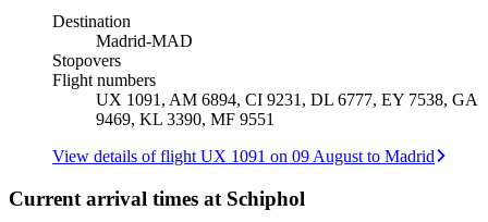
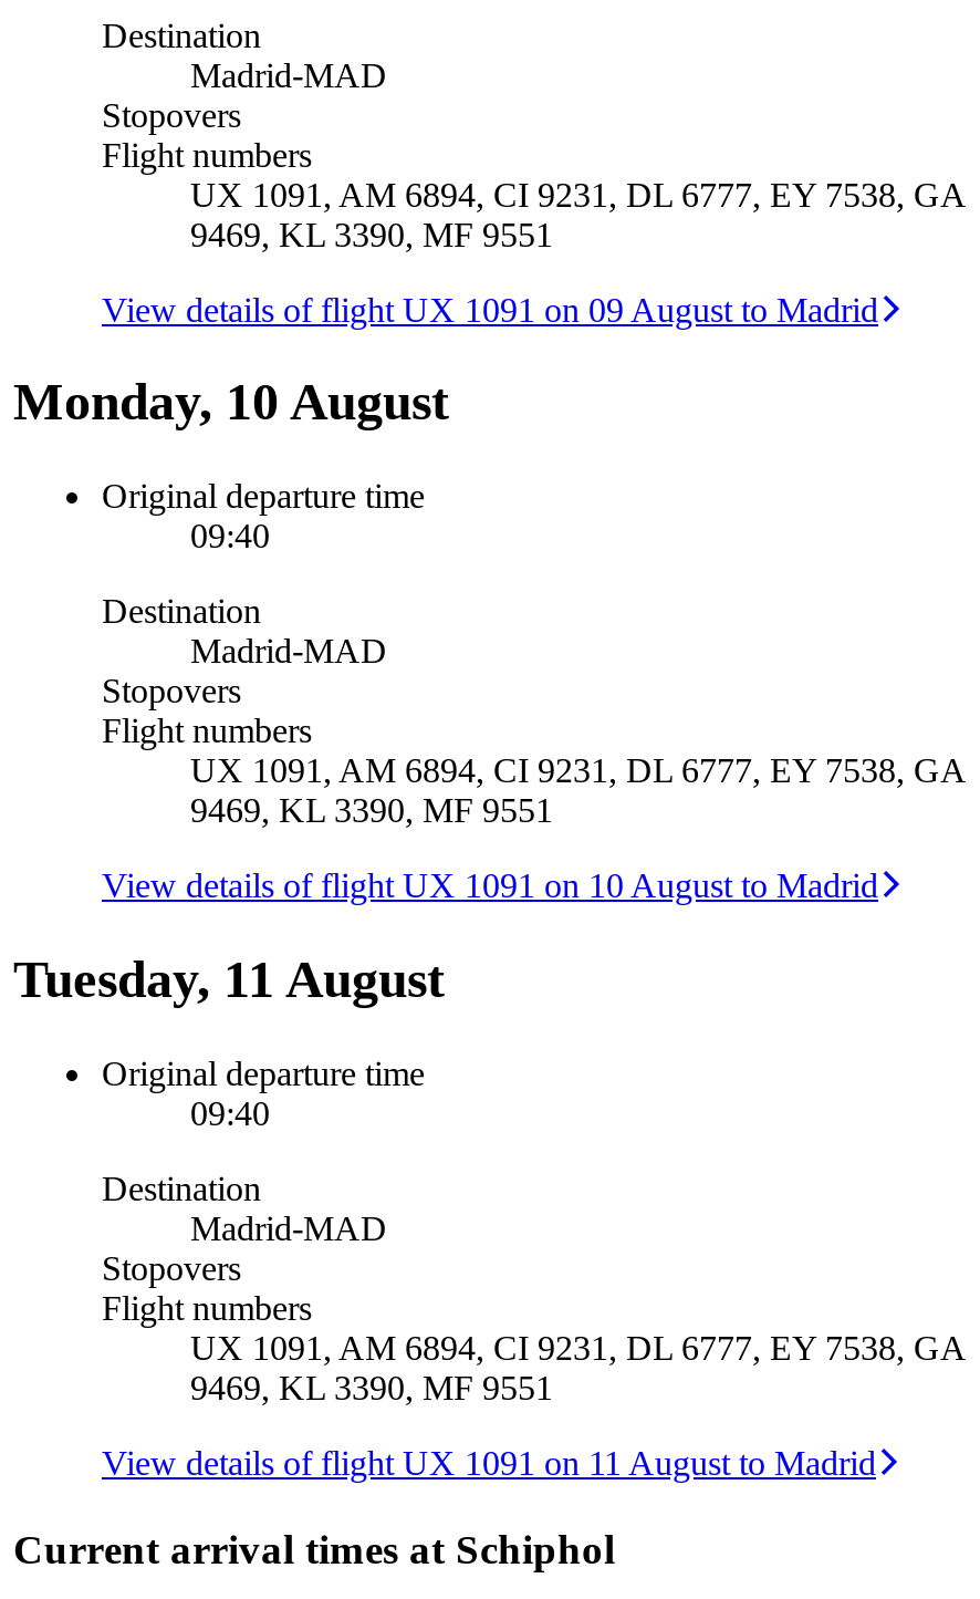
+ Monday, 10 August
+ Original departure time
+ 09:40
+ Destination
+ Madrid-MAD
+ Stopovers
+ Flight numbers
+ UX 1091, AM 6894, CI 9231, DL 6777, EY 7538, GA
+ 9469, KL 3390, MF 9551
+ View details of flight UX 1091 on 10 August to Madrid
+ Tuesday, 11 August
+ Original departure time
+ 09:40
+ Destination
+ Madrid-MAD
+ Stopovers
+ Flight numbers
+ UX 1091, AM 6894, CI 9231, DL 6777, EY 7538, GA
+ 9469, KL 3390, MF 9551
+ View details of flight UX 1091 on 11 August to Madrid
